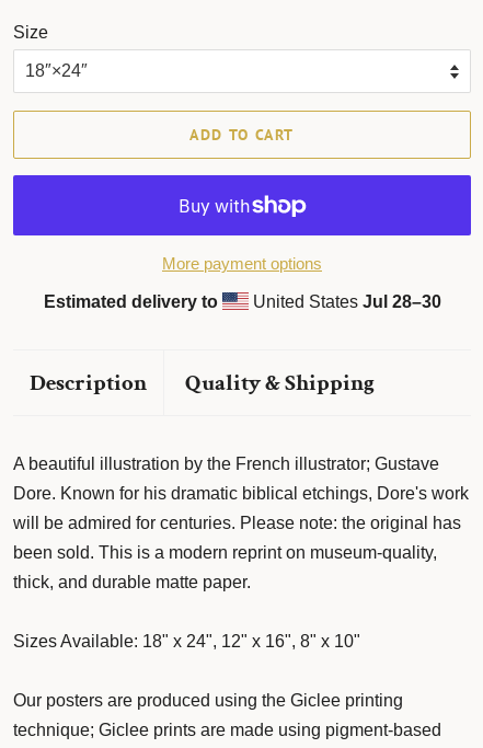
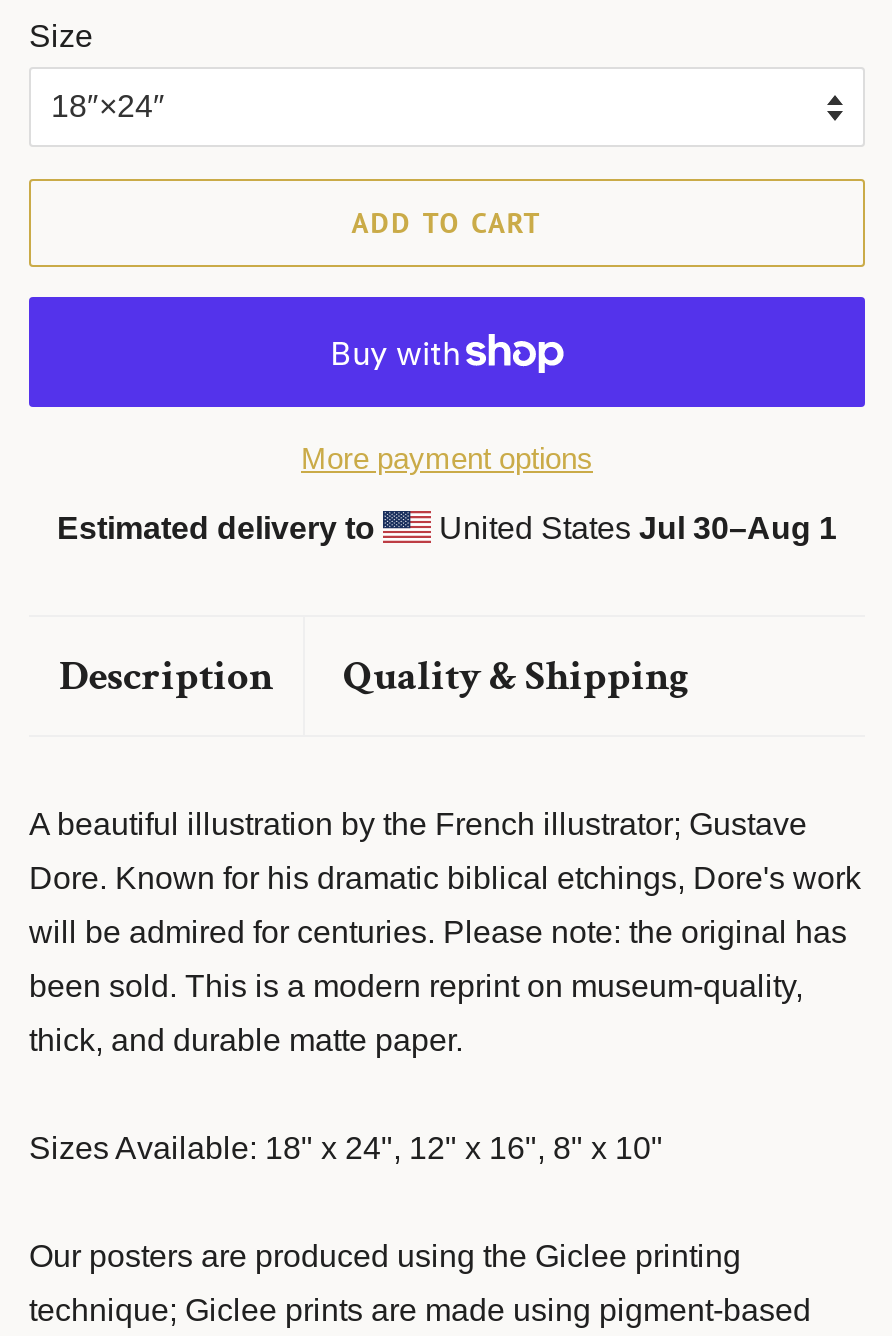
- United States Jul 28–30
+ United States Jul 30–Aug 1
